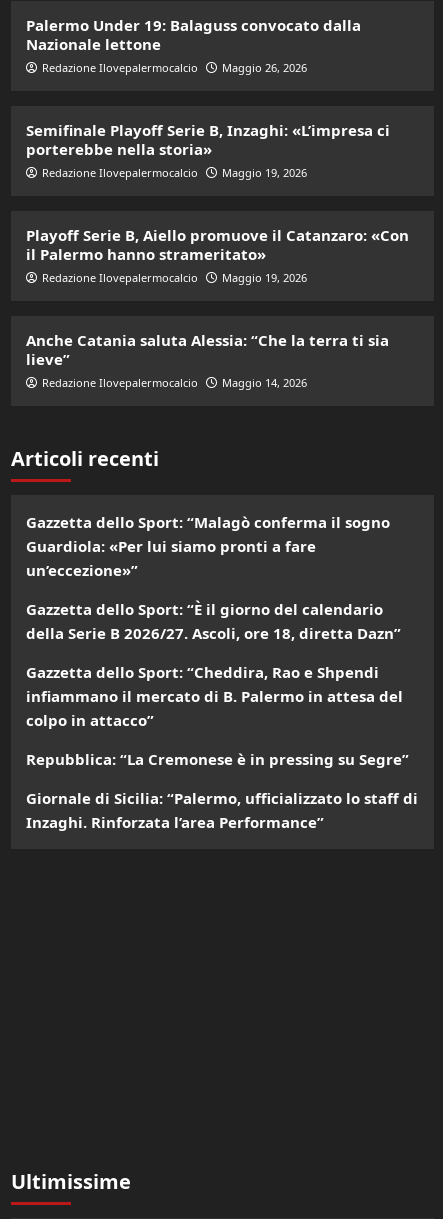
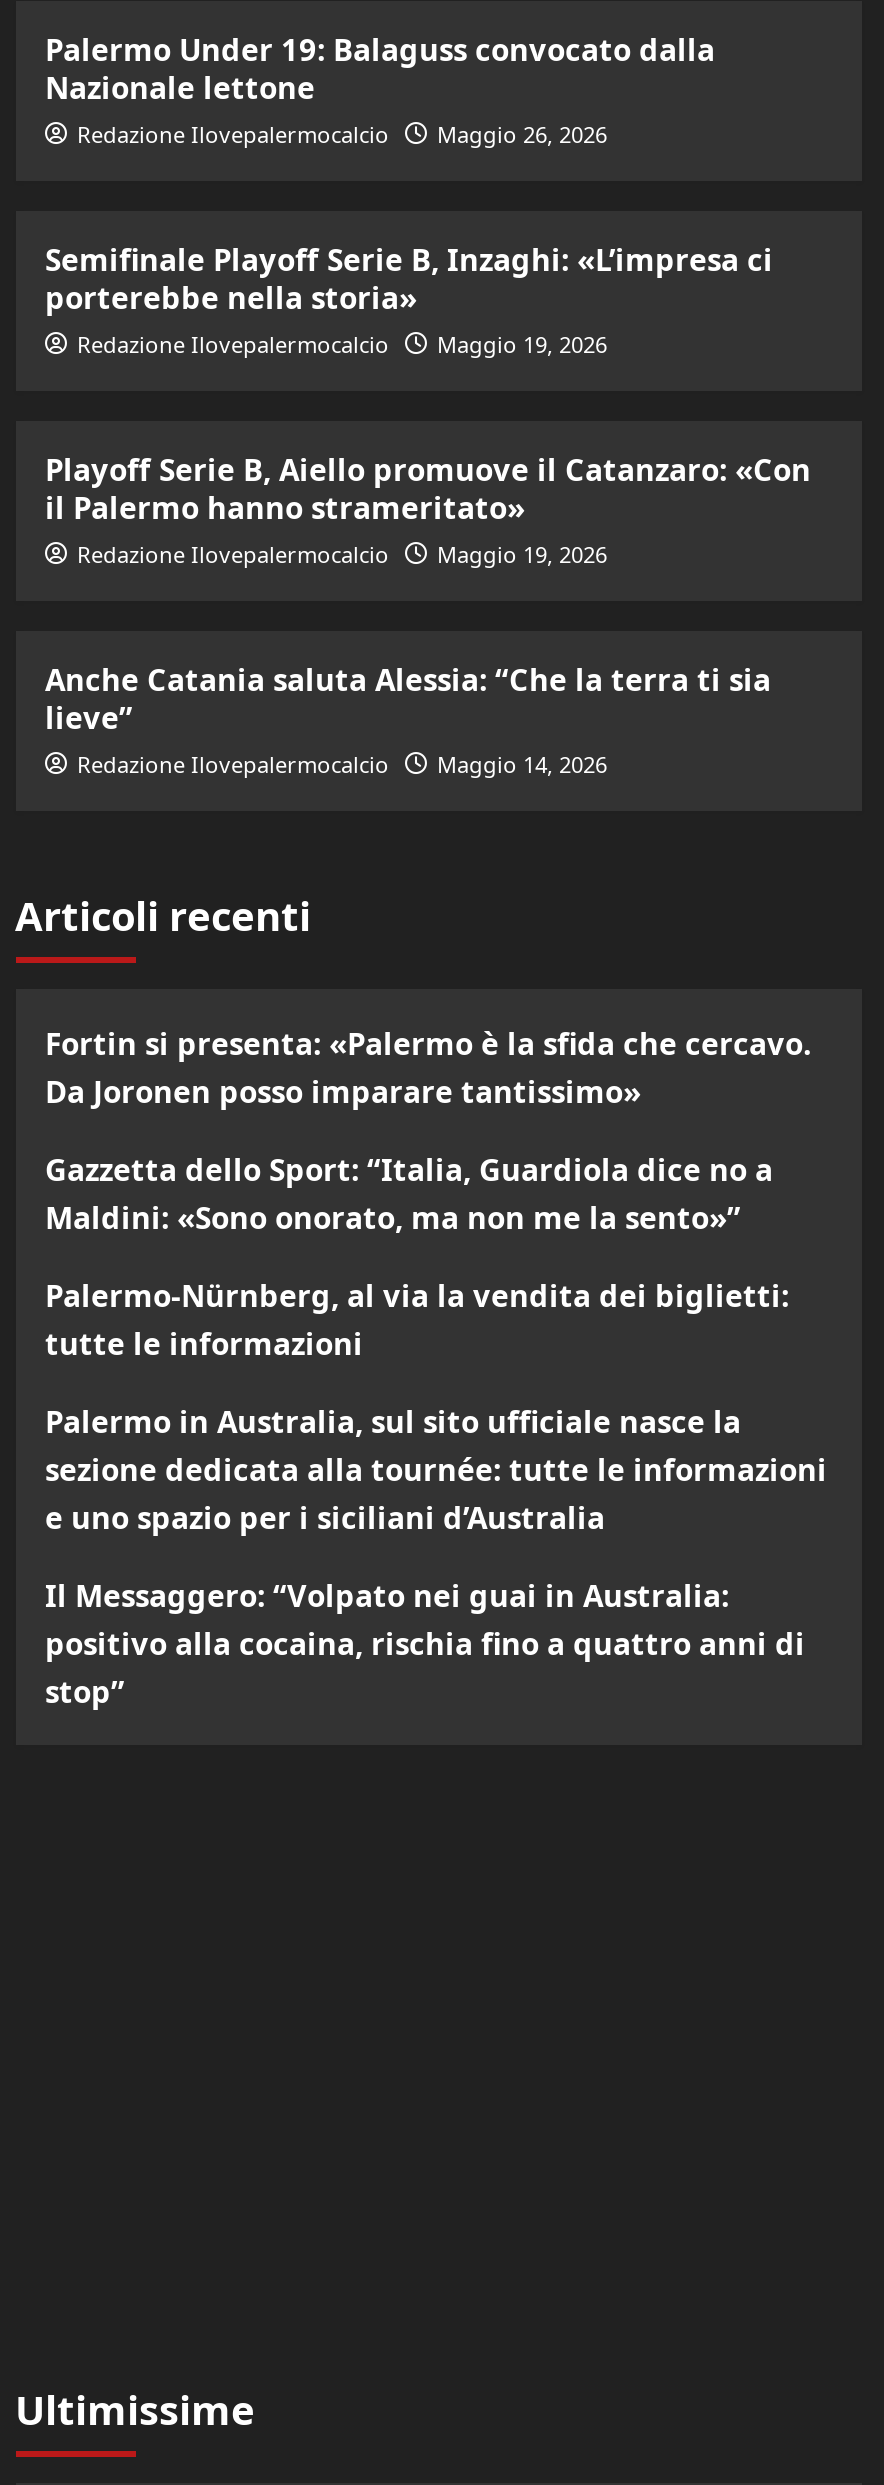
- Gazzetta dello Sport: “Malagò conferma il sogno
- Guardiola: «Per lui siamo pronti a fare
- un’eccezione»”
+ Fortin si presenta: «Palermo è la sfida che cercavo.
+ Da Joronen posso imparare tantissimo»

- Gazzetta dello Sport: “È il giorno del calendario
- della Serie B 2026/27. Ascoli, ore 18, diretta Dazn”
+ Gazzetta dello Sport: “Italia, Guardiola dice no a
+ Maldini: «Sono onorato, ma non me la sento»”

- Gazzetta dello Sport: “Cheddira, Rao e Shpendi
- infiammano il mercato di B. Palermo in attesa del
- colpo in attacco”
+ Palermo-Nürnberg, al via la vendita dei biglietti:
+ tutte le informazioni

- Repubblica: “La Cremonese è in pressing su Segre”
+ Palermo in Australia, sul sito ufficiale nasce la
+ sezione dedicata alla tournée: tutte le informazioni
+ e uno spazio per i siciliani d’Australia

- Giornale di Sicilia: “Palermo, ufficializzato lo staff di
- Inzaghi. Rinforzata l’area Performance”
+ Il Messaggero: “Volpato nei guai in Australia:
+ positivo alla cocaina, rischia fino a quattro anni di
+ stop”
